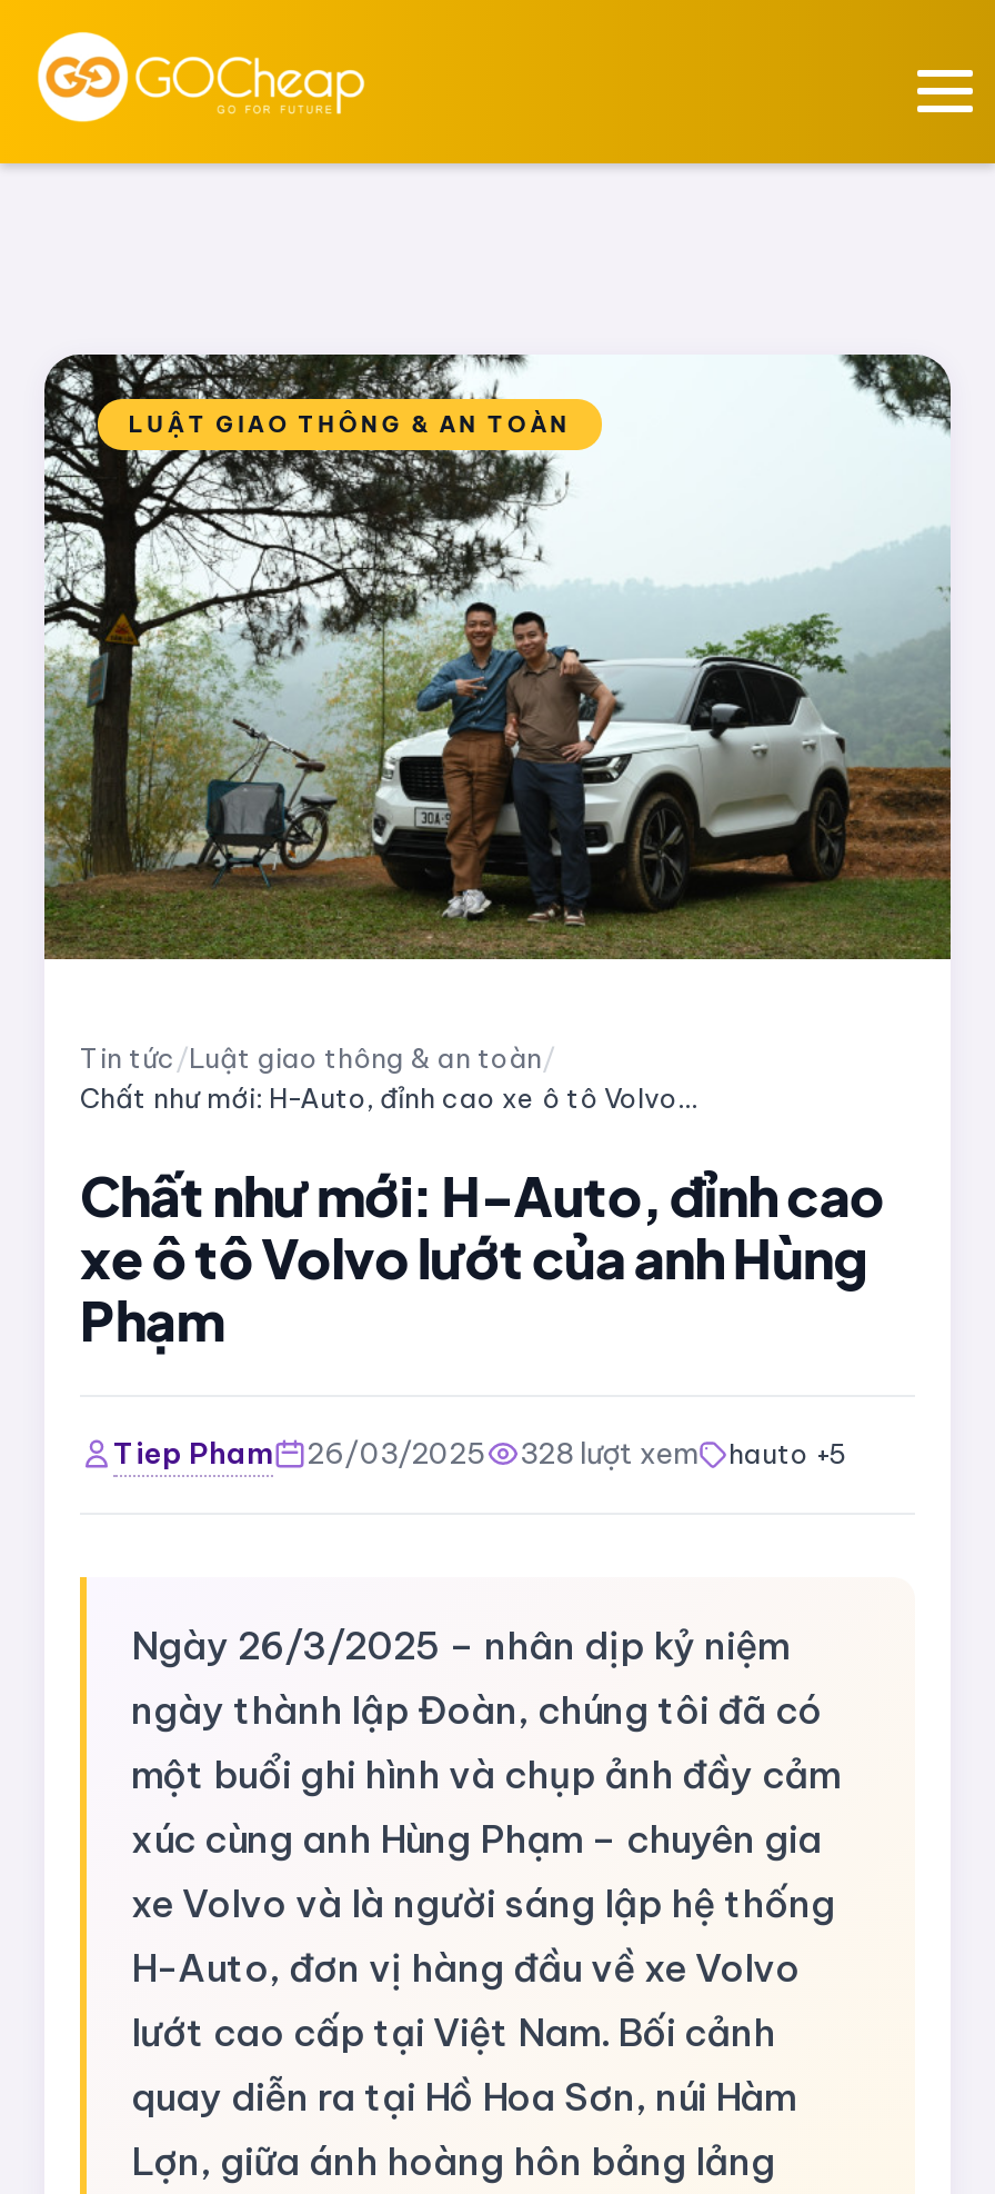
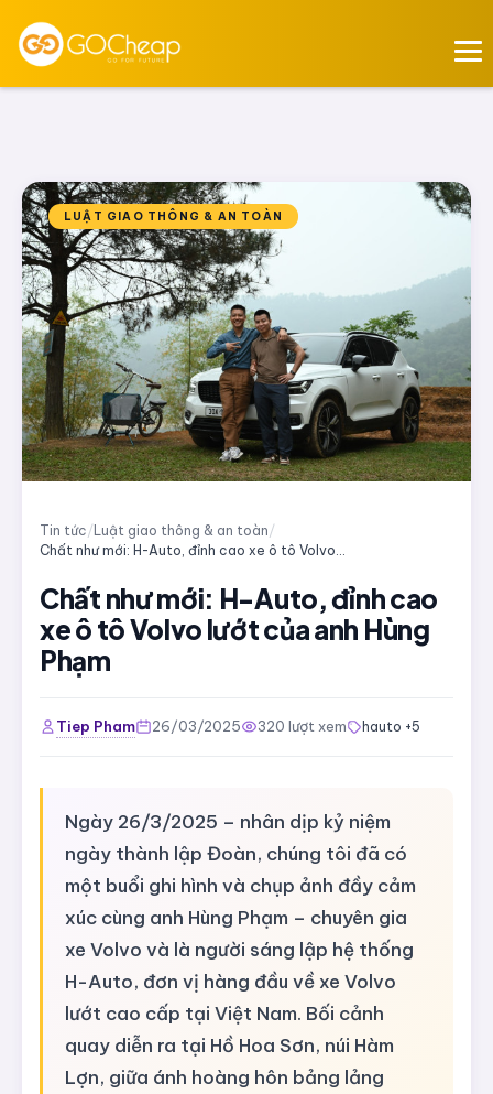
- Tiep Pham 26/03/2025 328 lượt xem hauto +5
+ Tiep Pham 26/03/2025 320 lượt xem hauto +5
